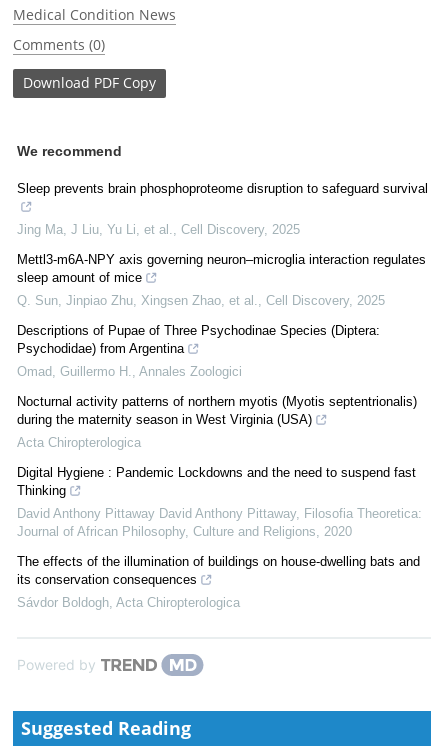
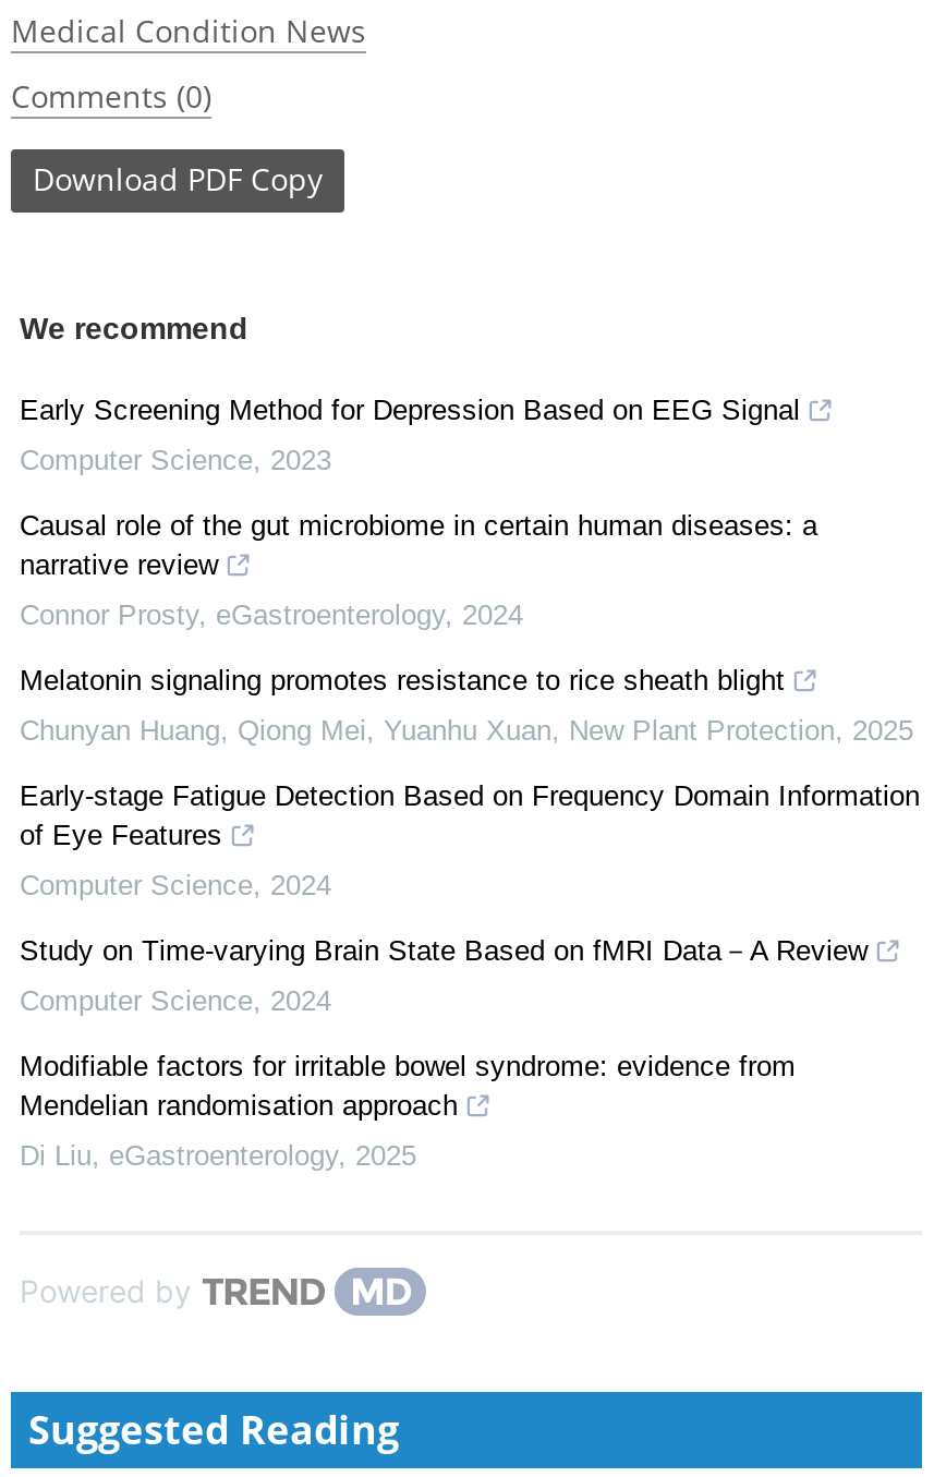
- Sleep prevents brain phosphoproteome disruption to safeguard survival
+ Early Screening Method for Depression Based on EEG Signal

- Jing Ma, J Liu, Yu Li, et al., Cell Discovery, 2025
+ Computer Science, 2023

- Mettl3-m6A-NPY axis governing neuron–microglia interaction regulates
- sleep amount of mice
+ Causal role of the gut microbiome in certain human diseases: a
+ narrative review

- Q. Sun, Jinpiao Zhu, Xingsen Zhao, et al., Cell Discovery, 2025
+ Connor Prosty, eGastroenterology, 2024

- Descriptions of Pupae of Three Psychodinae Species (Diptera:
- Psychodidae) from Argentina
+ Melatonin signaling promotes resistance to rice sheath blight

- Omad, Guillermo H., Annales Zoologici
+ Chunyan Huang, Qiong Mei, Yuanhu Xuan, New Plant Protection, 2025

- Nocturnal activity patterns of northern myotis (Myotis septentrionalis)
- during the maternity season in West Virginia (USA)
+ Early-stage Fatigue Detection Based on Frequency Domain Information
+ of Eye Features

- Acta Chiropterologica
+ Computer Science, 2024

- Digital Hygiene : Pandemic Lockdowns and the need to suspend fast
- Thinking
+ Study on Time-varying Brain State Based on fMRI Data－A Review

- David Anthony Pittaway David Anthony Pittaway, Filosofia Theoretica:
- Journal of African Philosophy, Culture and Religions, 2020
+ Computer Science, 2024

- The effects of the illumination of buildings on house-dwelling bats and
- its conservation consequences
+ Modifiable factors for irritable bowel syndrome: evidence from
+ Mendelian randomisation approach

- Sávdor Boldogh, Acta Chiropterologica
+ Di Liu, eGastroenterology, 2025
